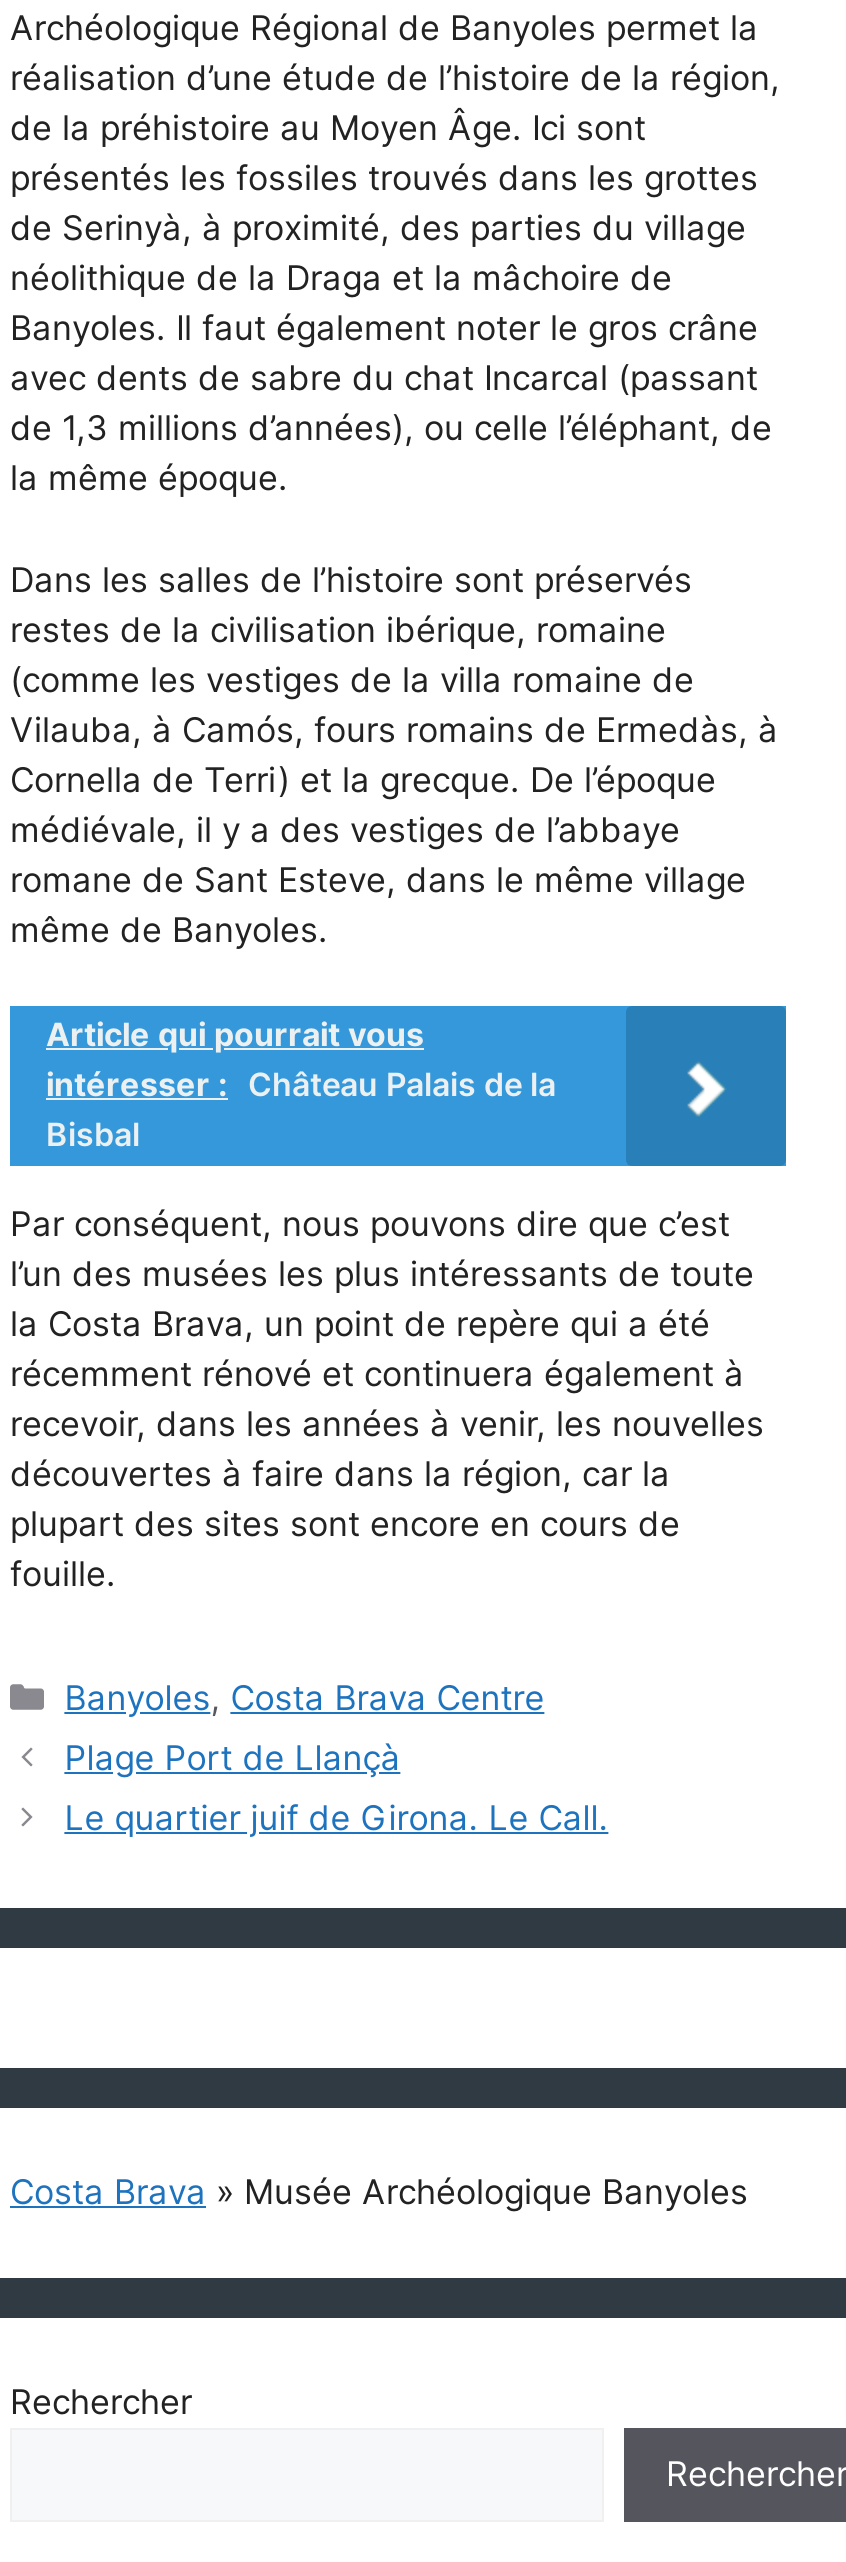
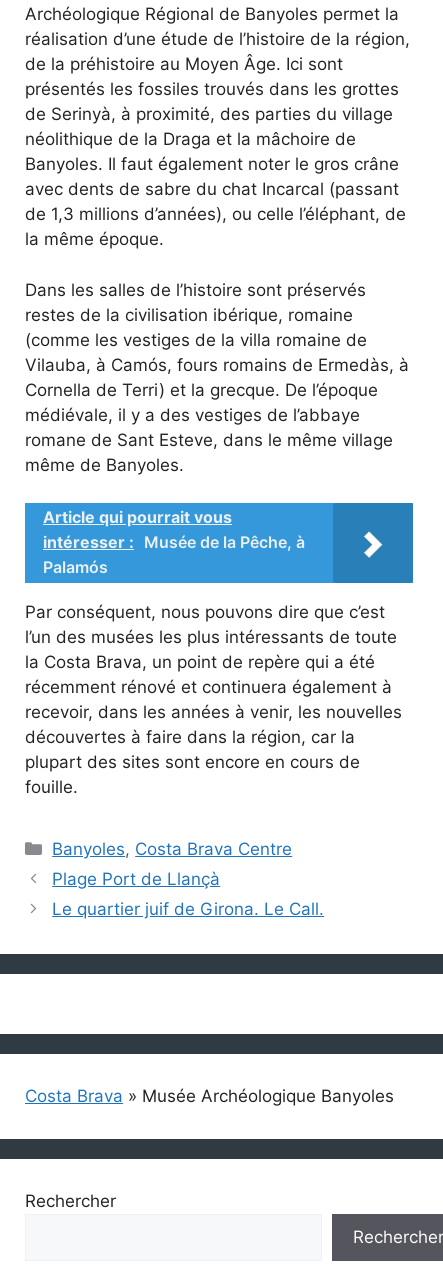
- intéresser : Château Palais de la
- Bisbal
+ intéresser : Musée de la Pêche, à
+ Palamós
